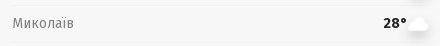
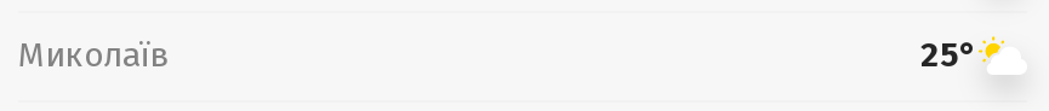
- 28°
+ 25°
